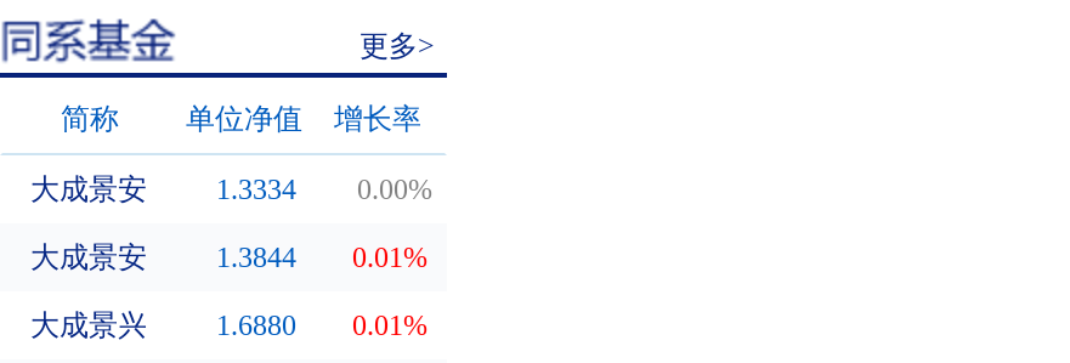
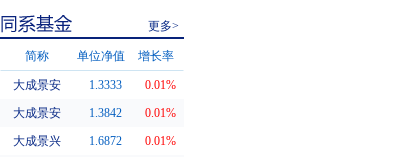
- 1.3334
+ 1.3333

- 0.00%
+ 0.01%

- 1.3844 0.01%
+ 1.3842 0.01%

- 1.6880 0.01%
+ 1.6872 0.01%
